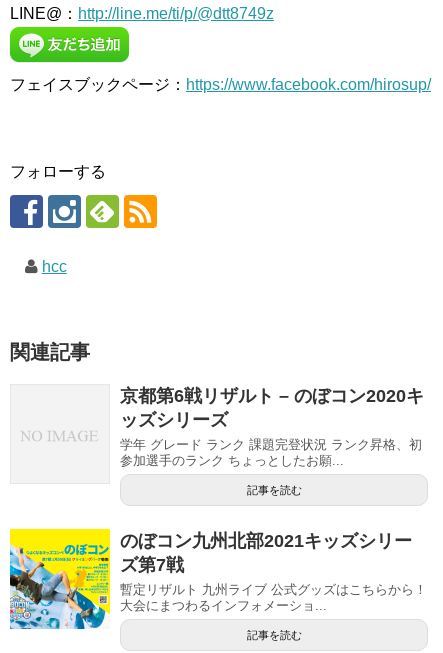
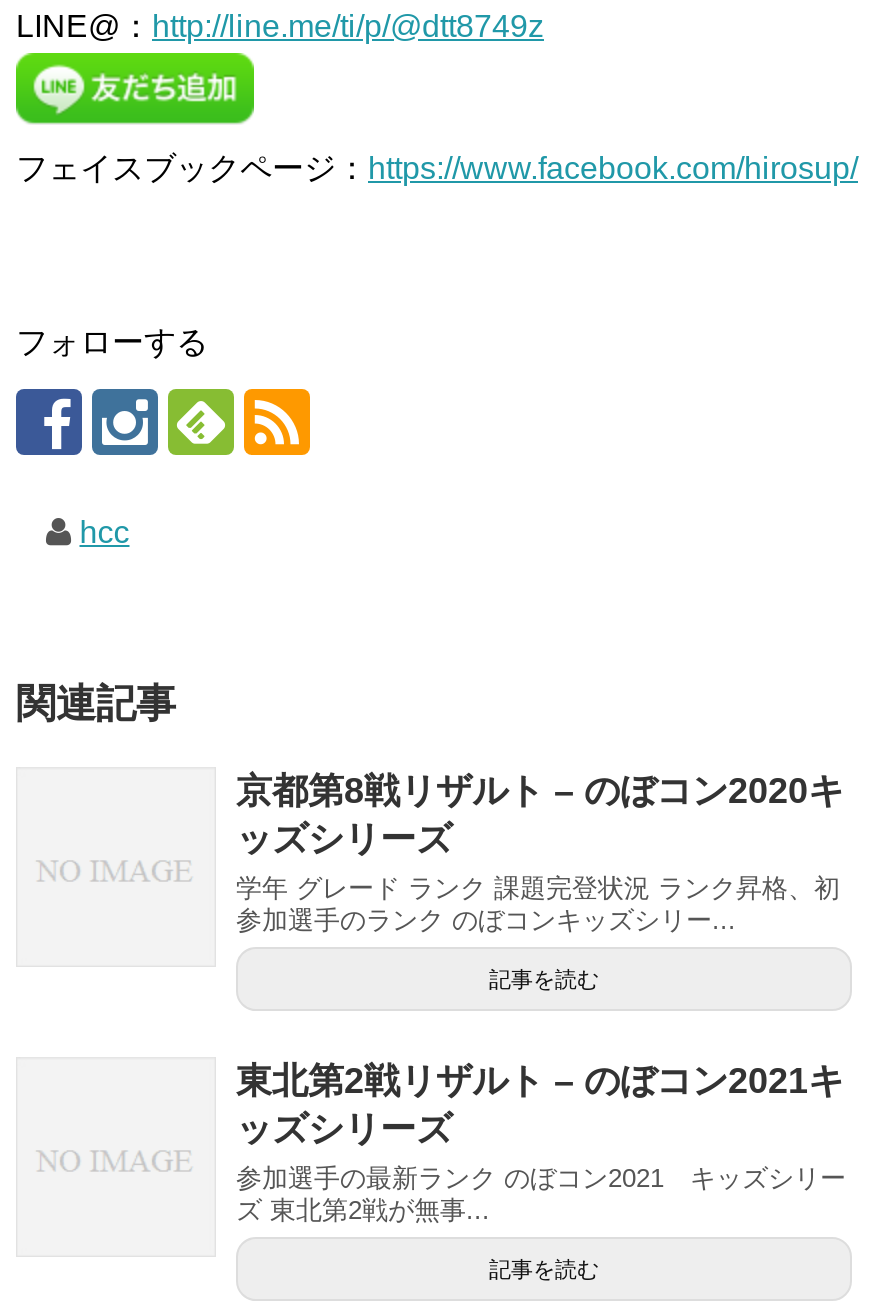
- 京都第6戦リザルト – のぼコン2020キ
+ 京都第8戦リザルト – のぼコン2020キ

- 参加選手のランク ちょっとしたお願...
+ 参加選手のランク のぼコンキッズシリー...

- [image]

- のぼコン九州北部2021キッズシリー
- ズ第7戦
- 暫定リザルト 九州ライブ 公式グッズはこちらから！
- 大会にまつわるインフォメーショ...
+ 東北第2戦リザルト – のぼコン2021キ
+ ッズシリーズ
+ 参加選手の最新ランク のぼコン2021 キッズシリー
+ ズ 東北第2戦が無事...
